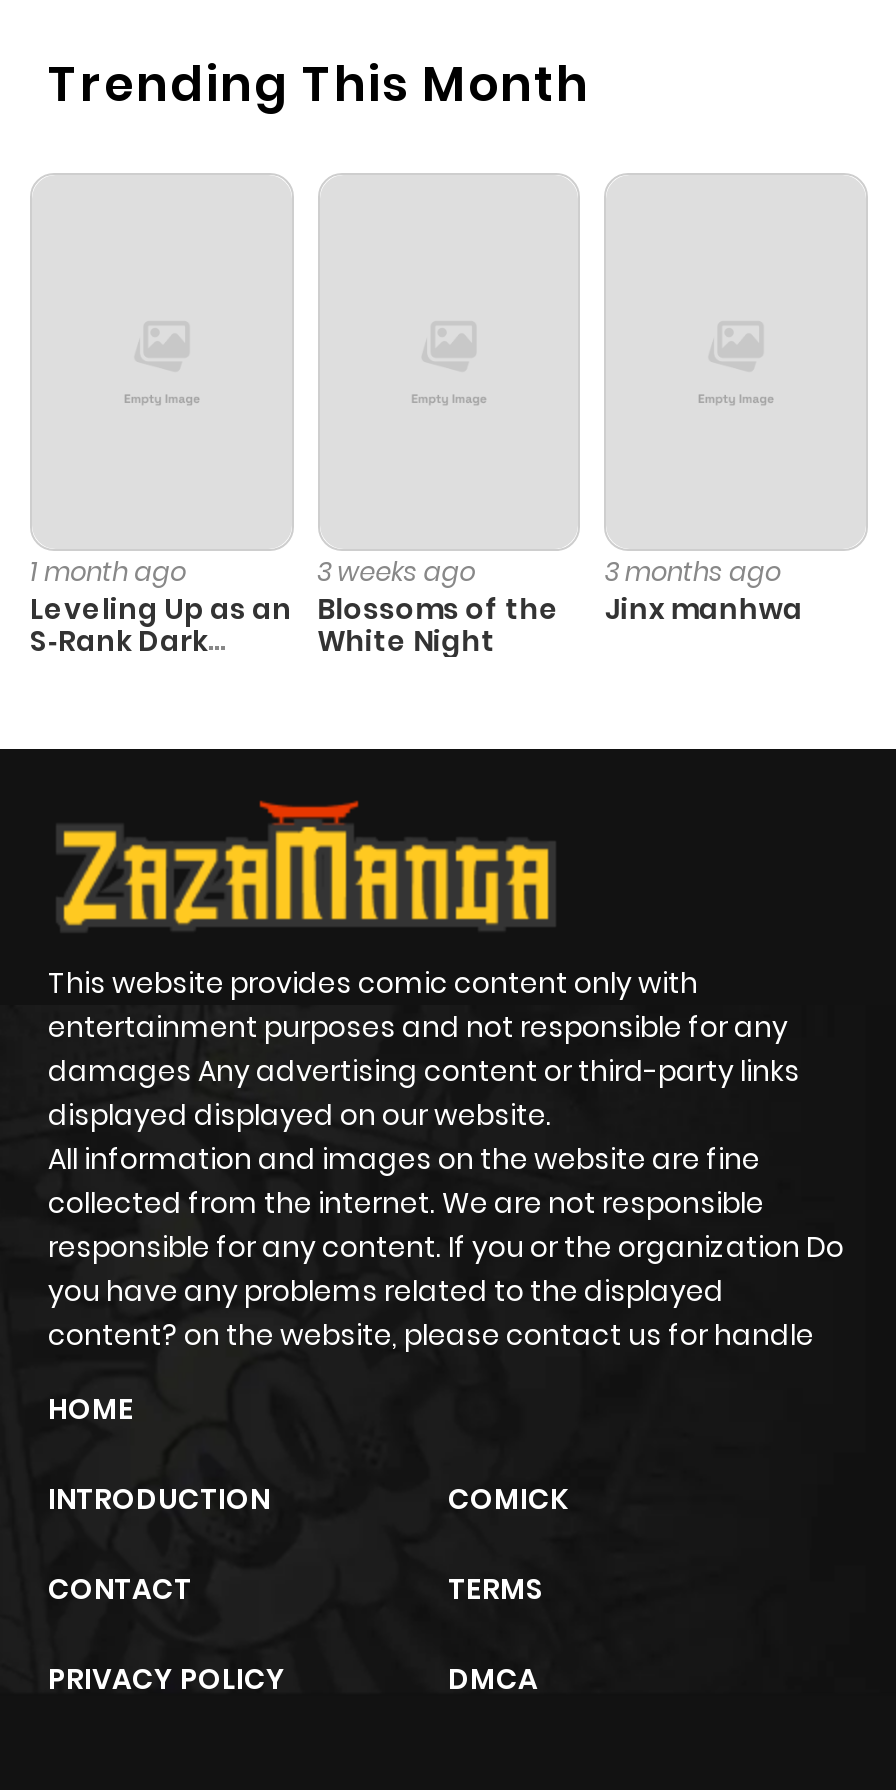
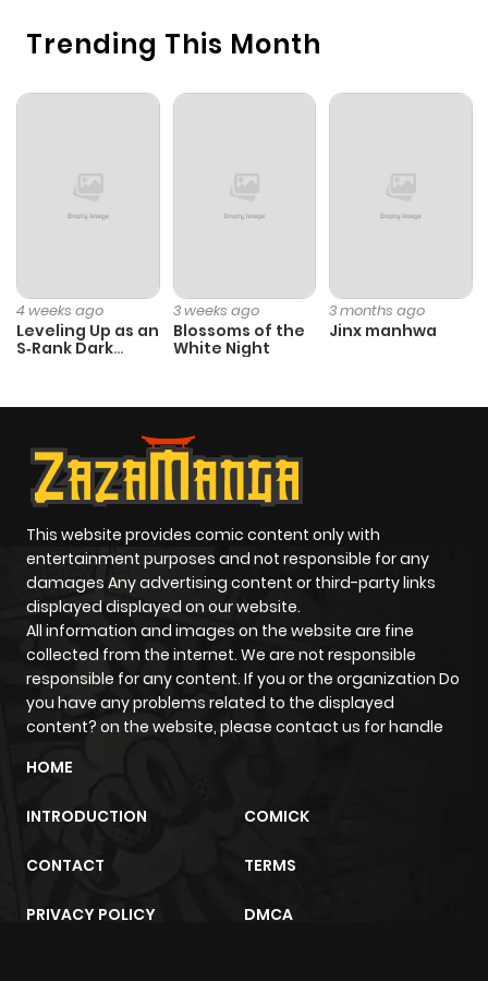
- 1 month ago
+ 4 weeks ago
